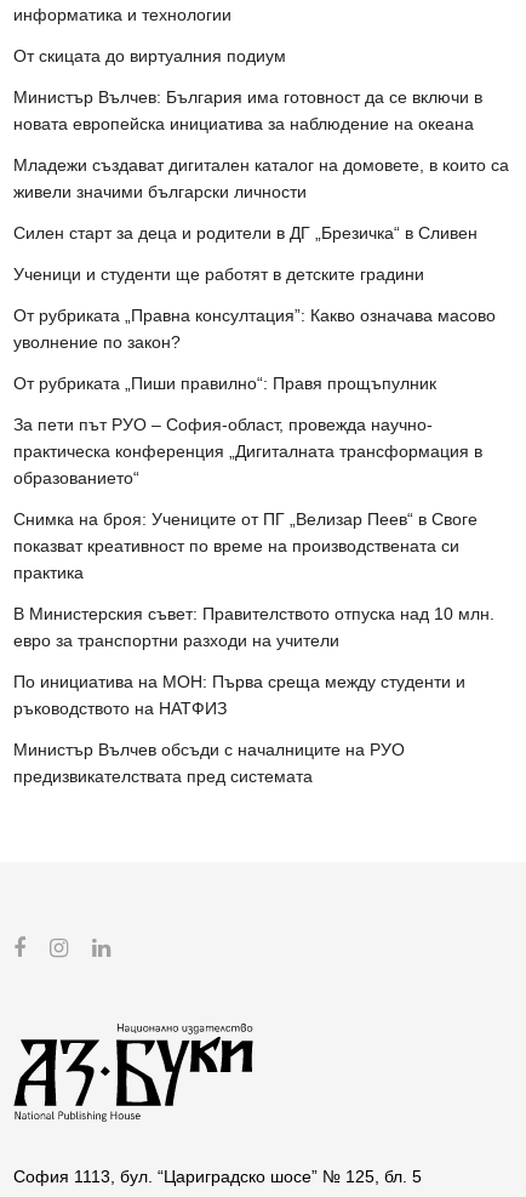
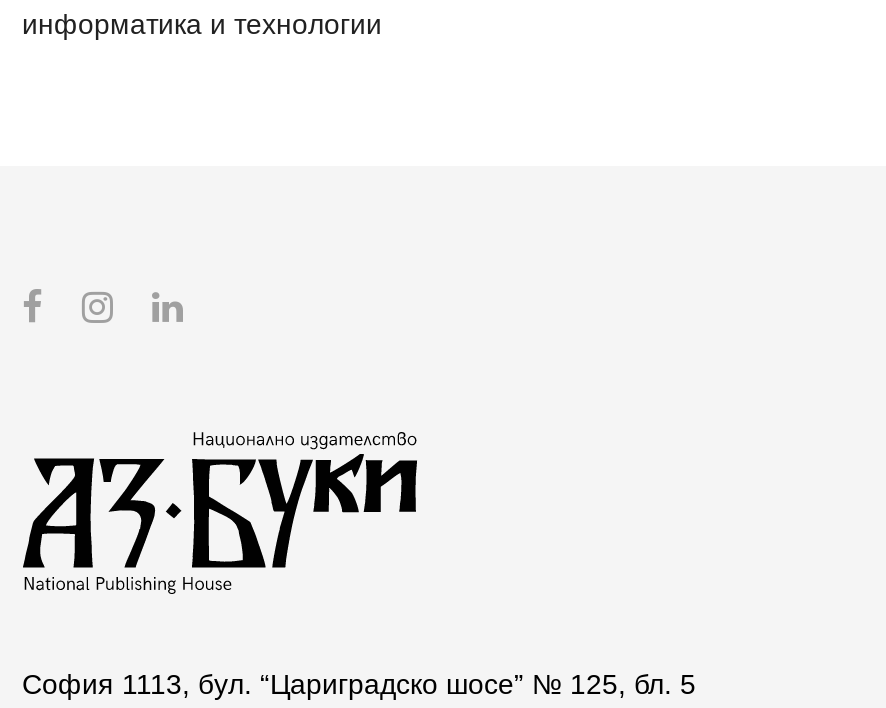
- От скицата до виртуалния подиум
- Министър Вълчев: България има готовност да се включи в
- новата европейска инициатива за наблюдение на океана
- Младежи създават дигитален каталог на домовете, в които са
- живели значими български личности
- Силен старт за деца и родители в ДГ „Брезичка“ в Сливен
- Ученици и студенти ще работят в детските градини
- От рубриката „Правна консултация”: Какво означава масово
- уволнение по закон?
- От рубриката „Пиши правилно“: Правя прощъпулник
- За пети път РУО – София-област, провежда научно-
- практическа конференция „Дигиталната трансформация в
- образованието“
- Снимка на броя: Учениците от ПГ „Велизар Пеев“ в Своге
- показват креативност по време на производствената си
- практика
- В Министерския съвет: Правителството отпуска над 10 млн.
- евро за транспортни разходи на учители
- По инициатива на МОН: Първа среща между студенти и
- ръководството на НАТФИЗ
- Министър Вълчев обсъди с началниците на РУО
- предизвикателствата пред системата
